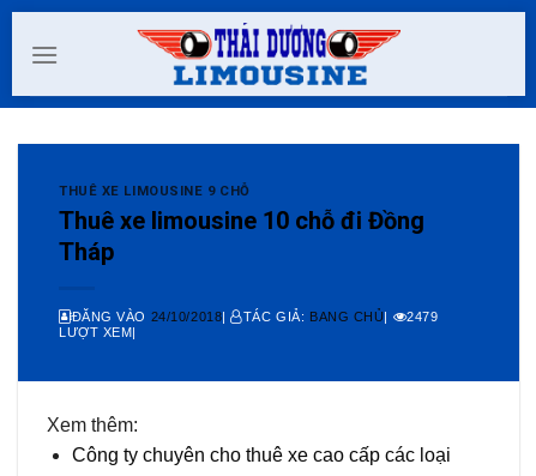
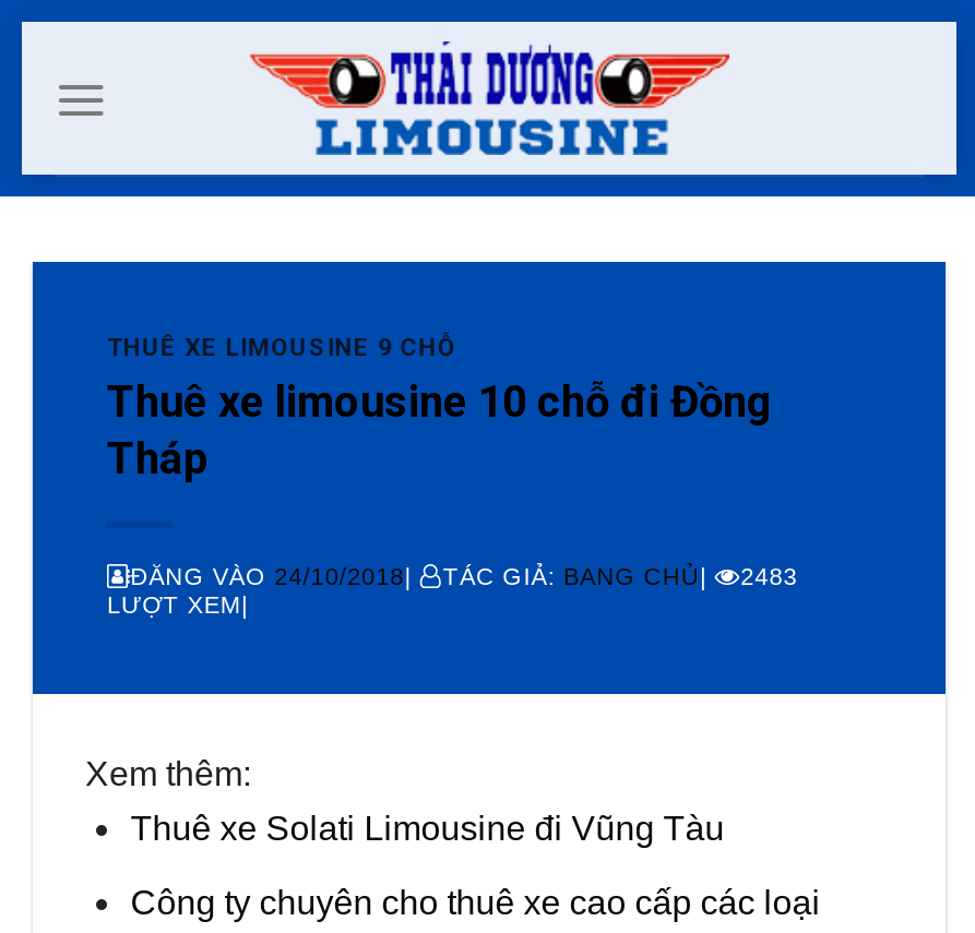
- 2479
+ 2483

+ Thuê xe Solati Limousine đi Vũng Tàu
